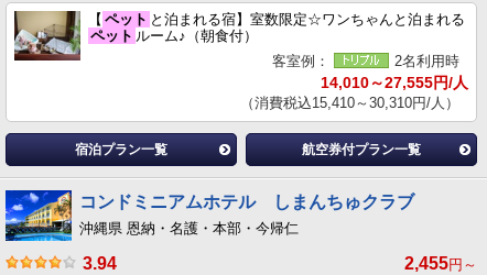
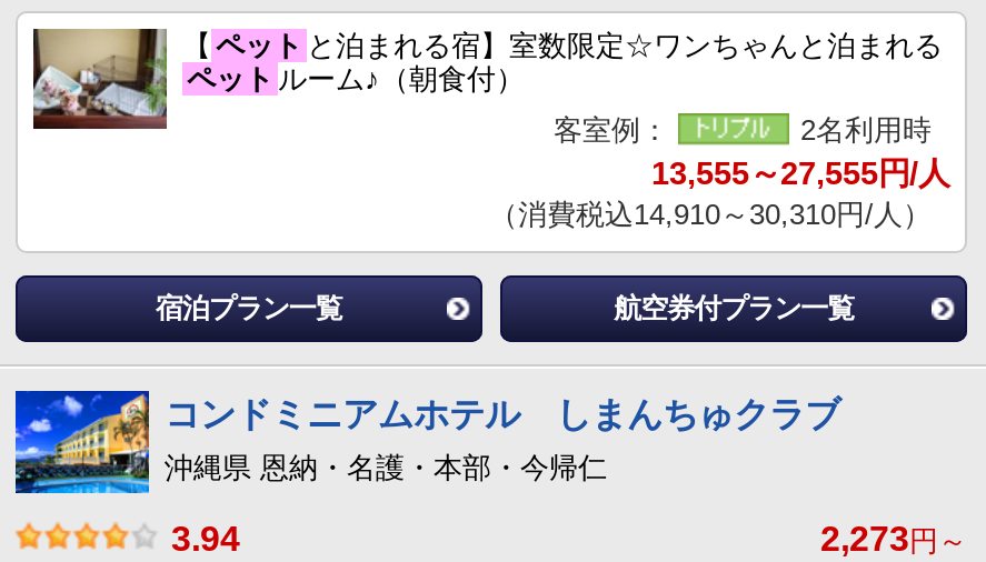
- 14,010～27,555円/人
+ 13,555～27,555円/人

- （消費税込15,410～30,310円/人）
+ （消費税込14,910～30,310円/人）

- 2,455円～
+ 2,273円～
